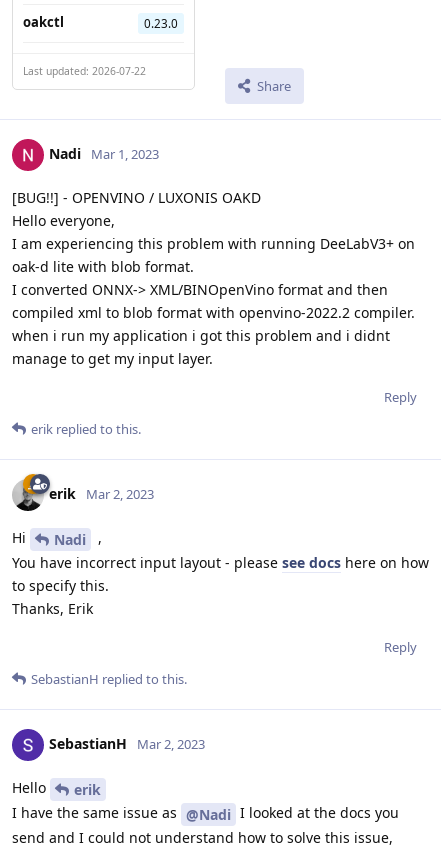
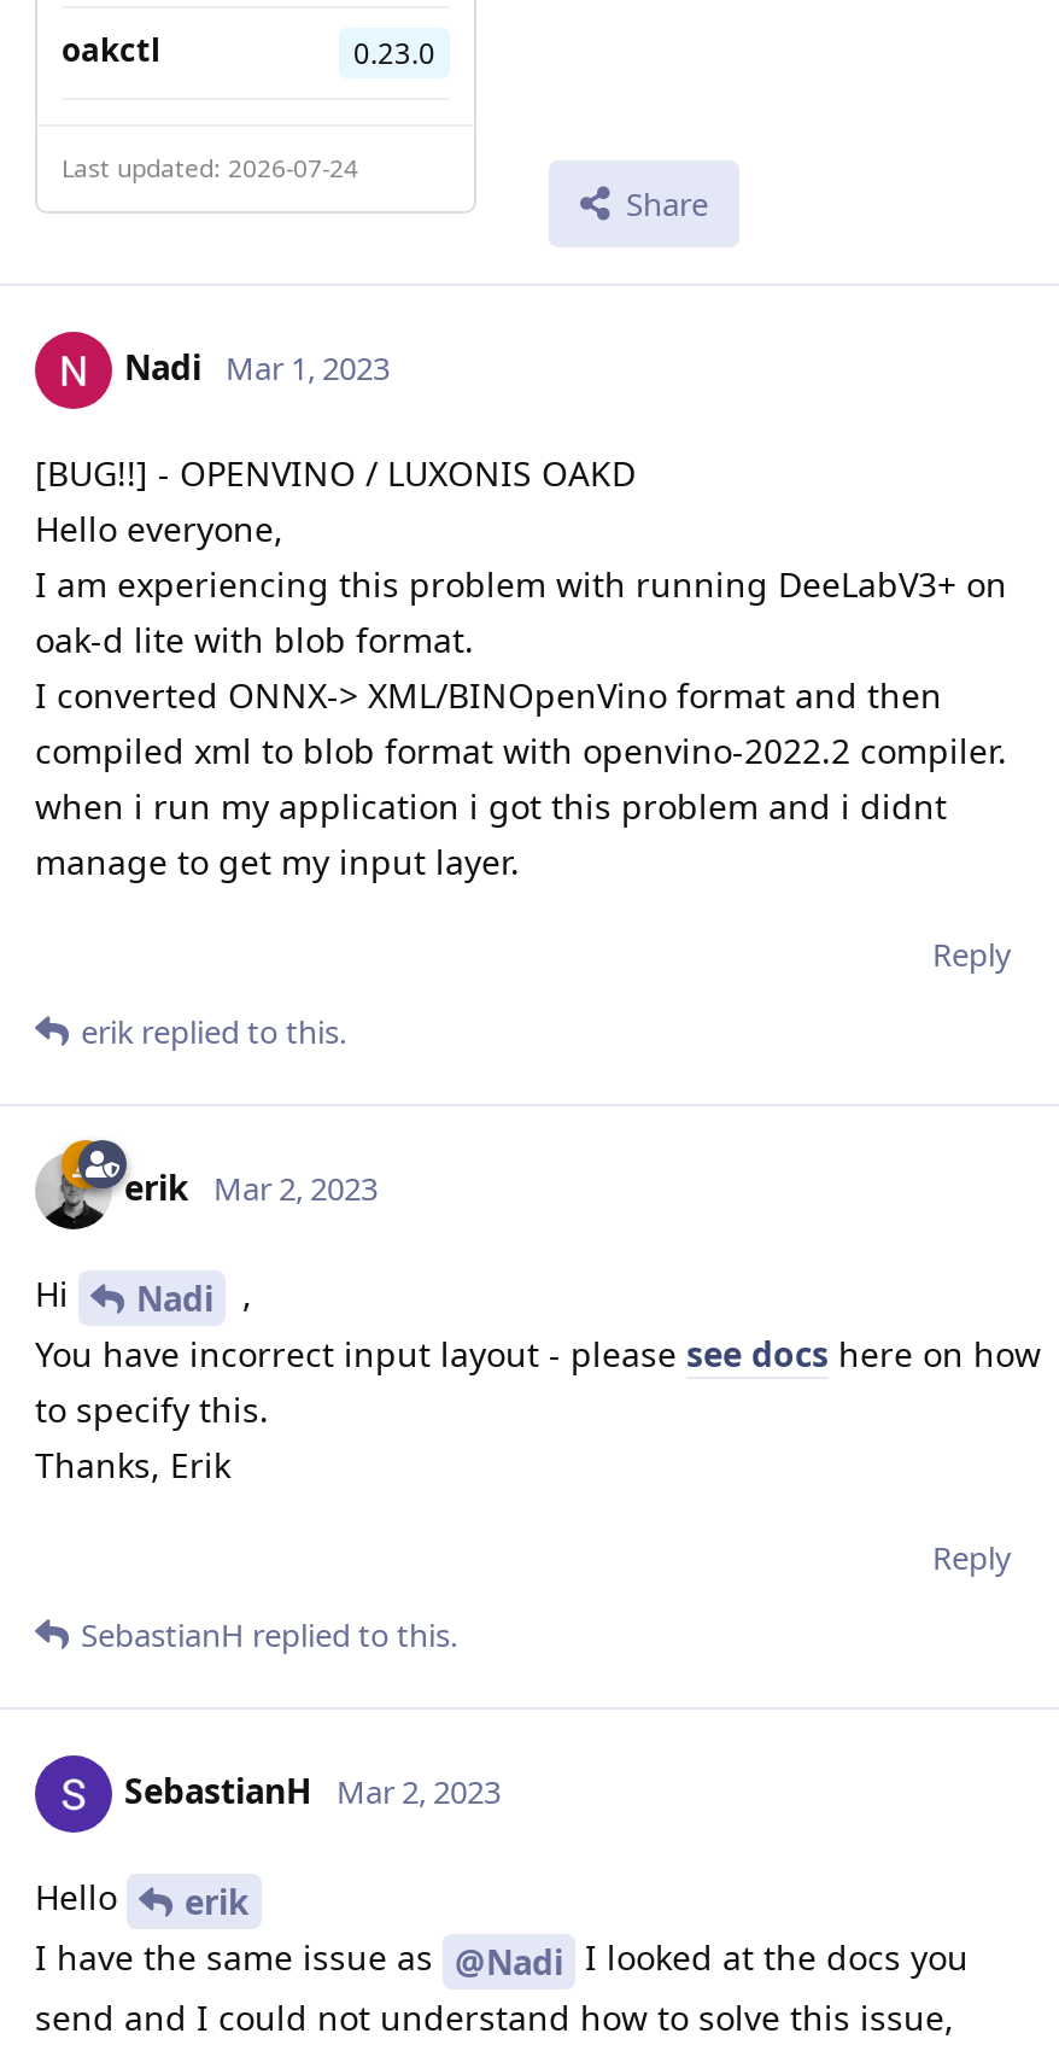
- Last updated: 2026-07-22
+ Last updated: 2026-07-24
